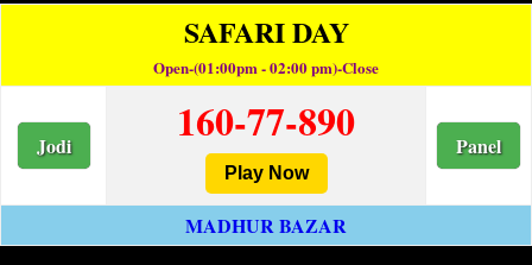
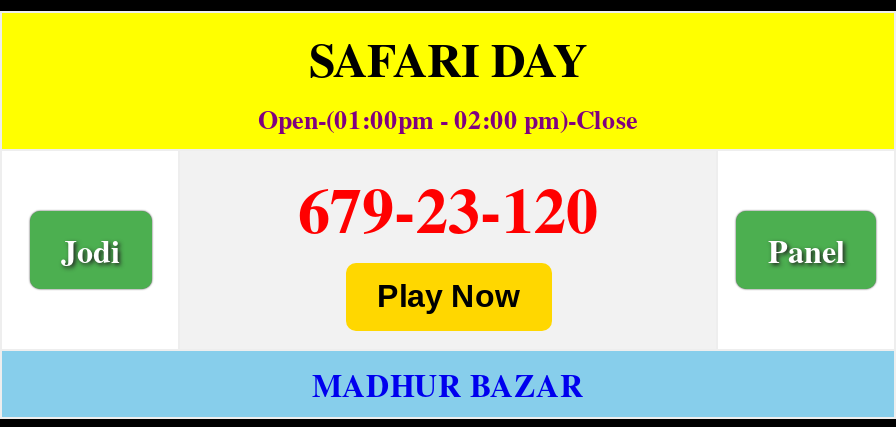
- 160-77-890
+ 679-23-120
